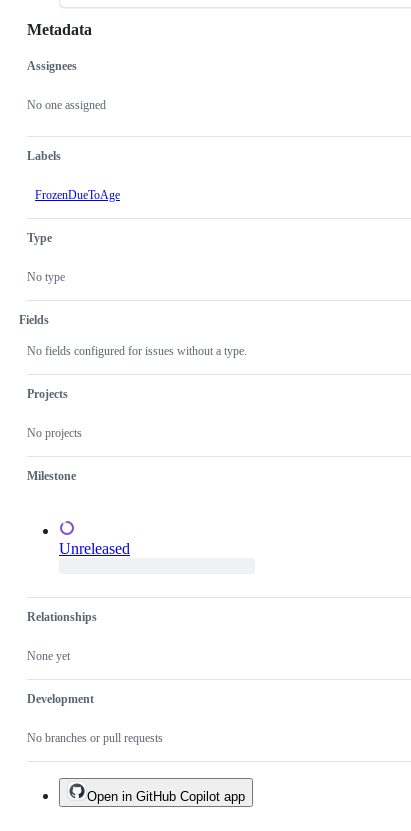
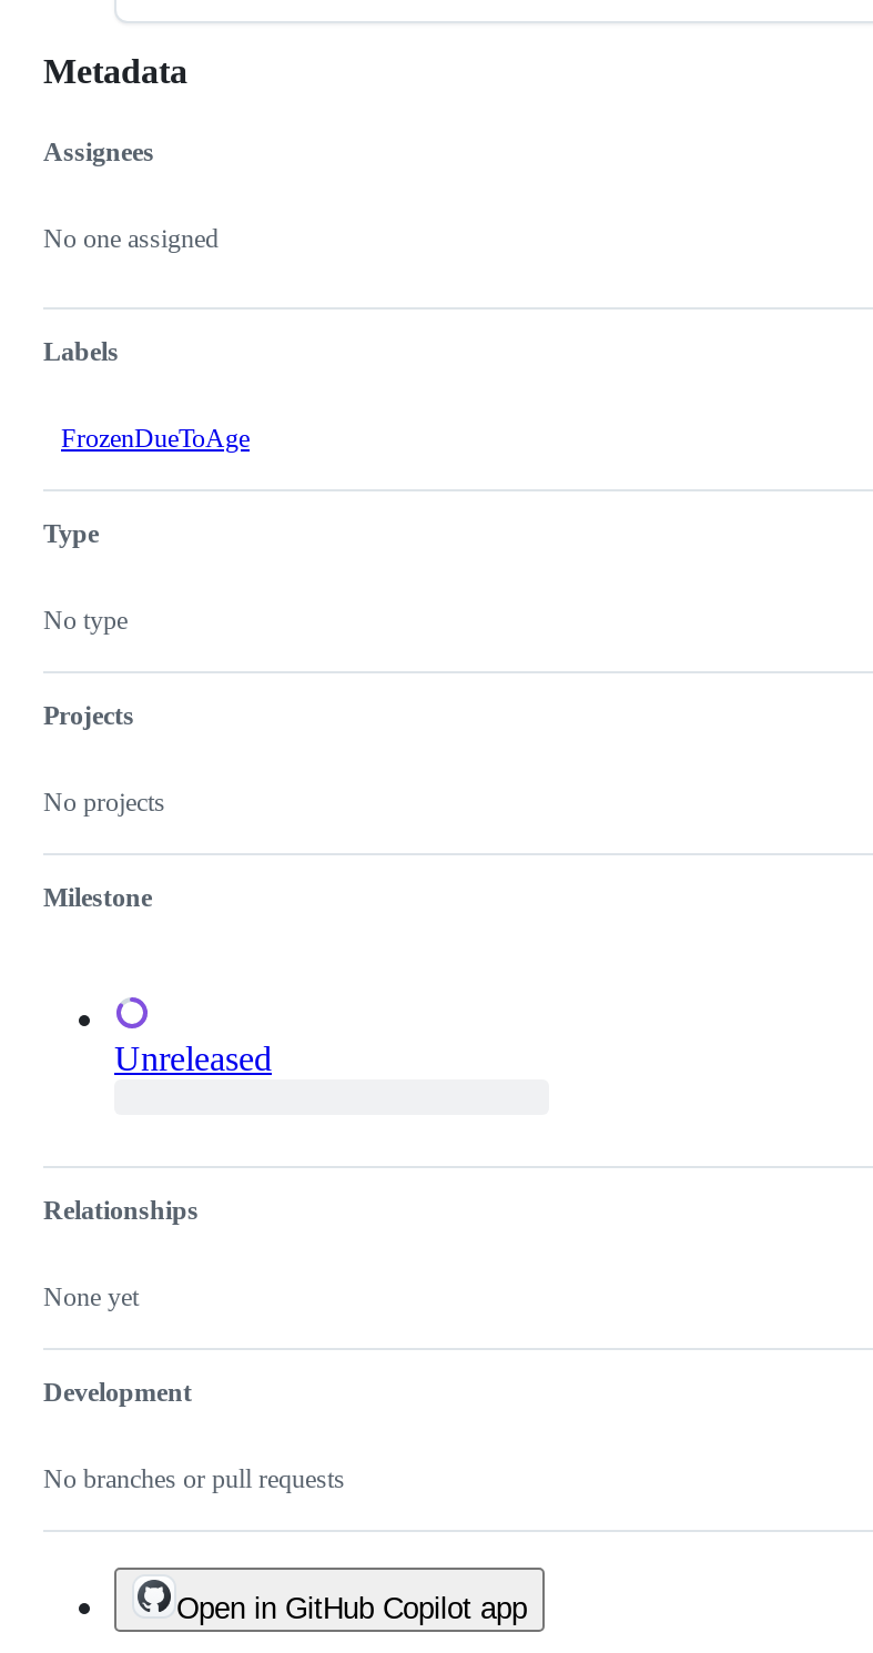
- Fields
- No fields configured for issues without a type.
